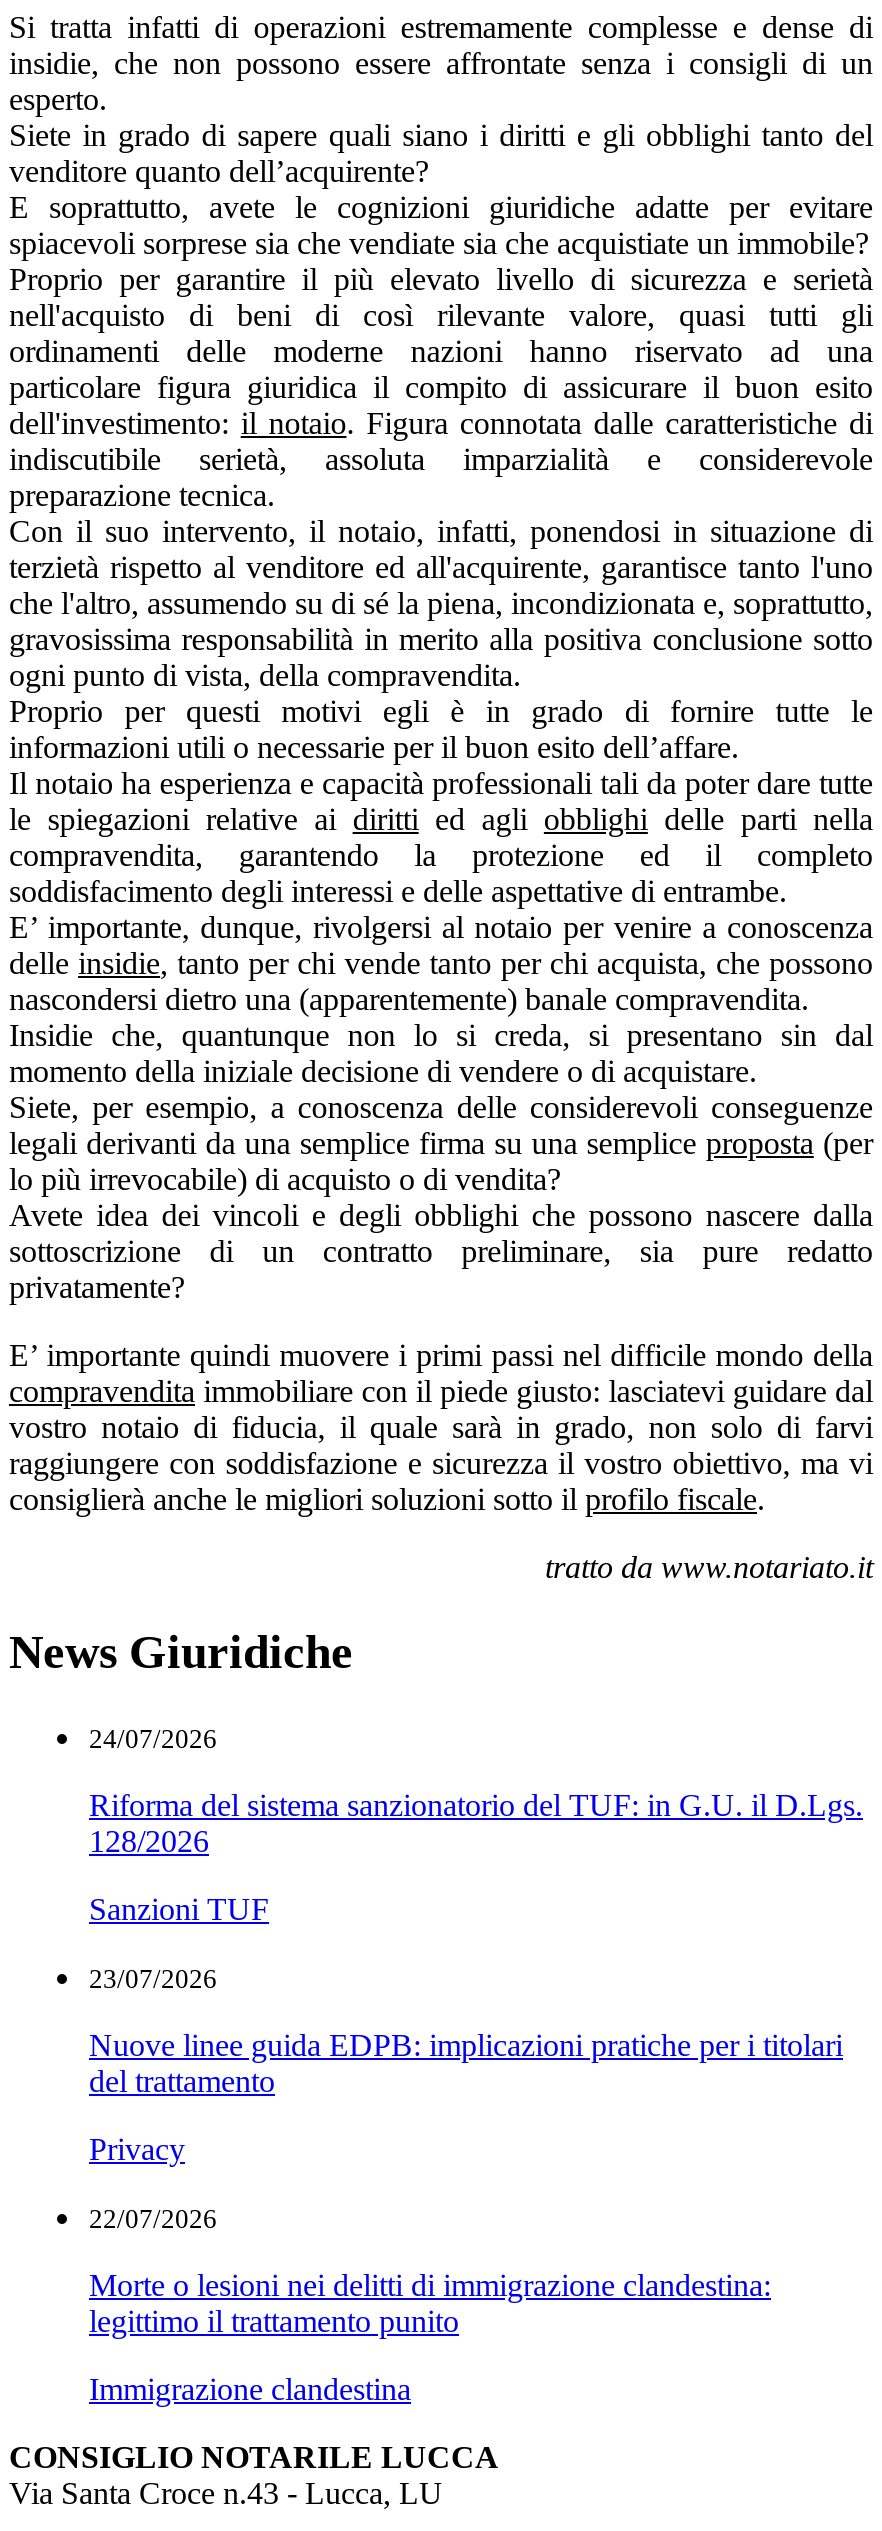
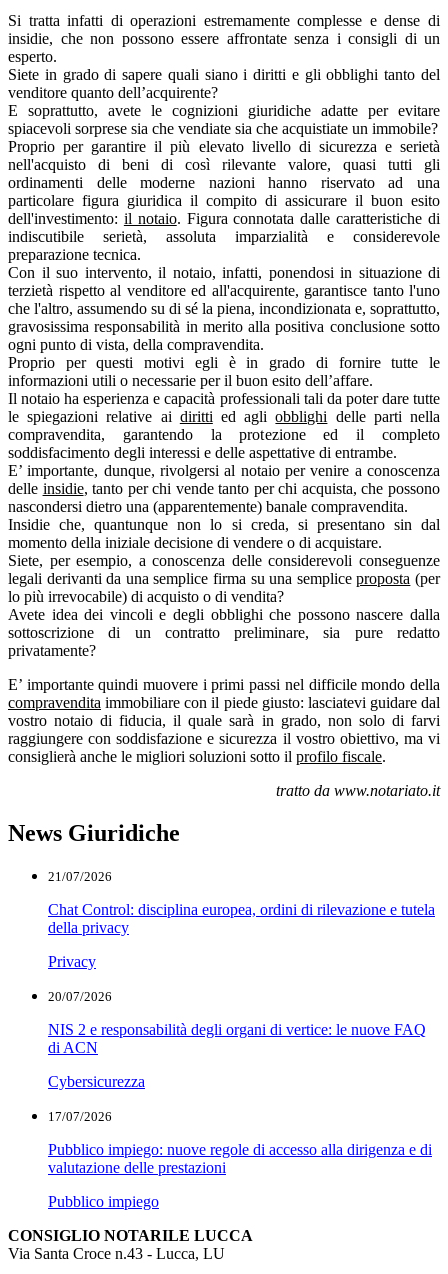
- 24/07/2026
- Riforma del sistema sanzionatorio del TUF: in G.U. il D.Lgs.
- 128/2026
- Sanzioni TUF
- 23/07/2026
- Nuove linee guida EDPB: implicazioni pratiche per i titolari
- del trattamento
+ 21/07/2026
+ Chat Control: disciplina europea, ordini di rilevazione e tutela
+ della privacy

moved up: Privacy

- 22/07/2026
- Morte o lesioni nei delitti di immigrazione clandestina:
- legittimo il trattamento punito
- Immigrazione clandestina
+ 20/07/2026
+ NIS 2 e responsabilità degli organi di vertice: le nuove FAQ
+ di ACN
+ Cybersicurezza
+ 17/07/2026
+ Pubblico impiego: nuove regole di accesso alla dirigenza e di
+ valutazione delle prestazioni
+ Pubblico impiego
